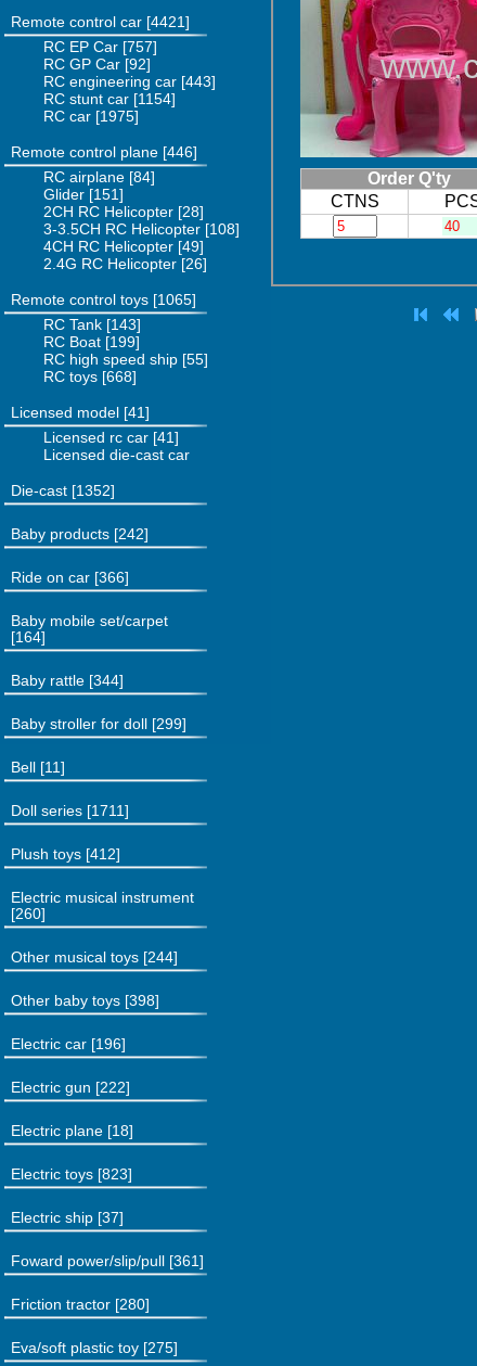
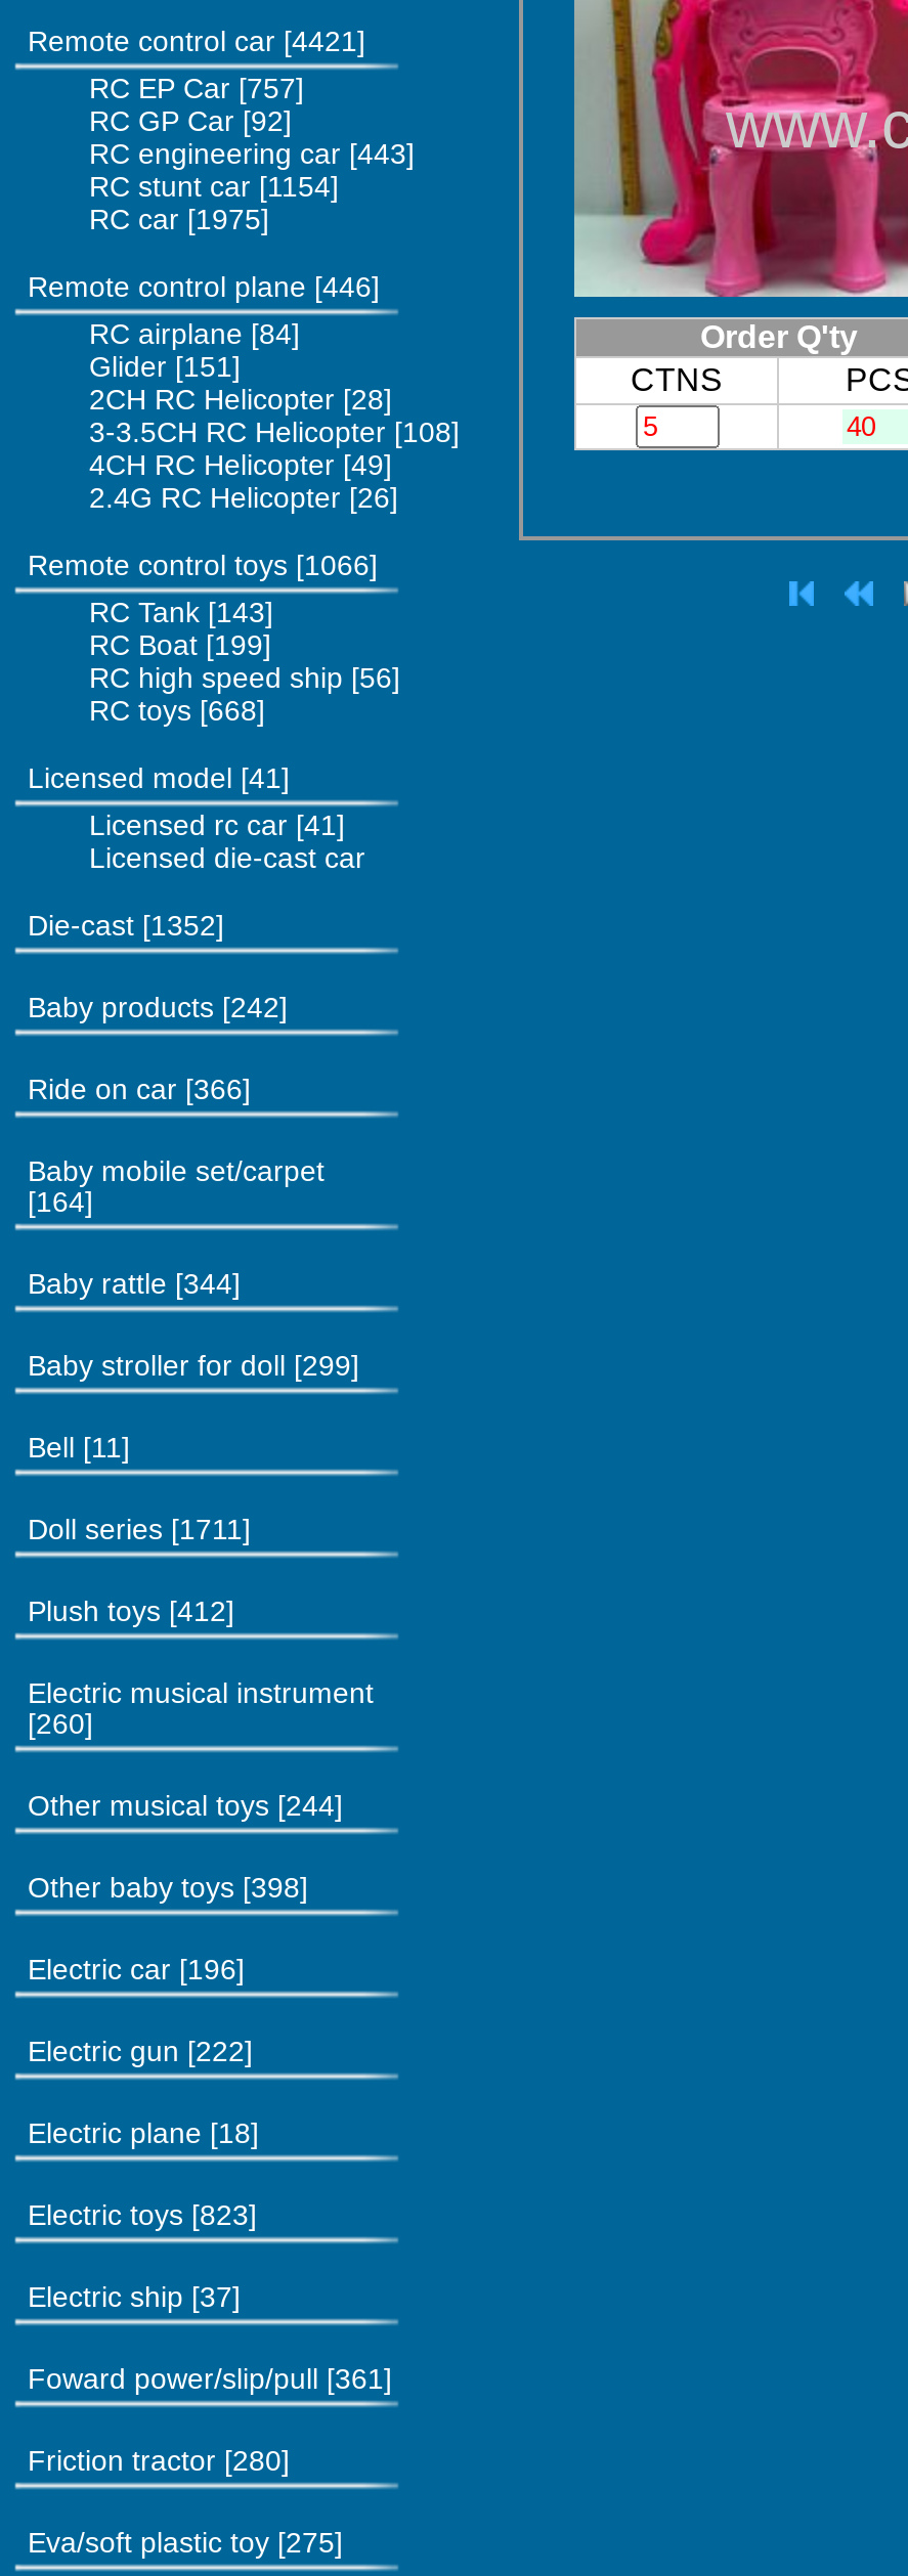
- Remote control toys [1065]
+ Remote control toys [1066]

- RC high speed ship [55]
+ RC high speed ship [56]
